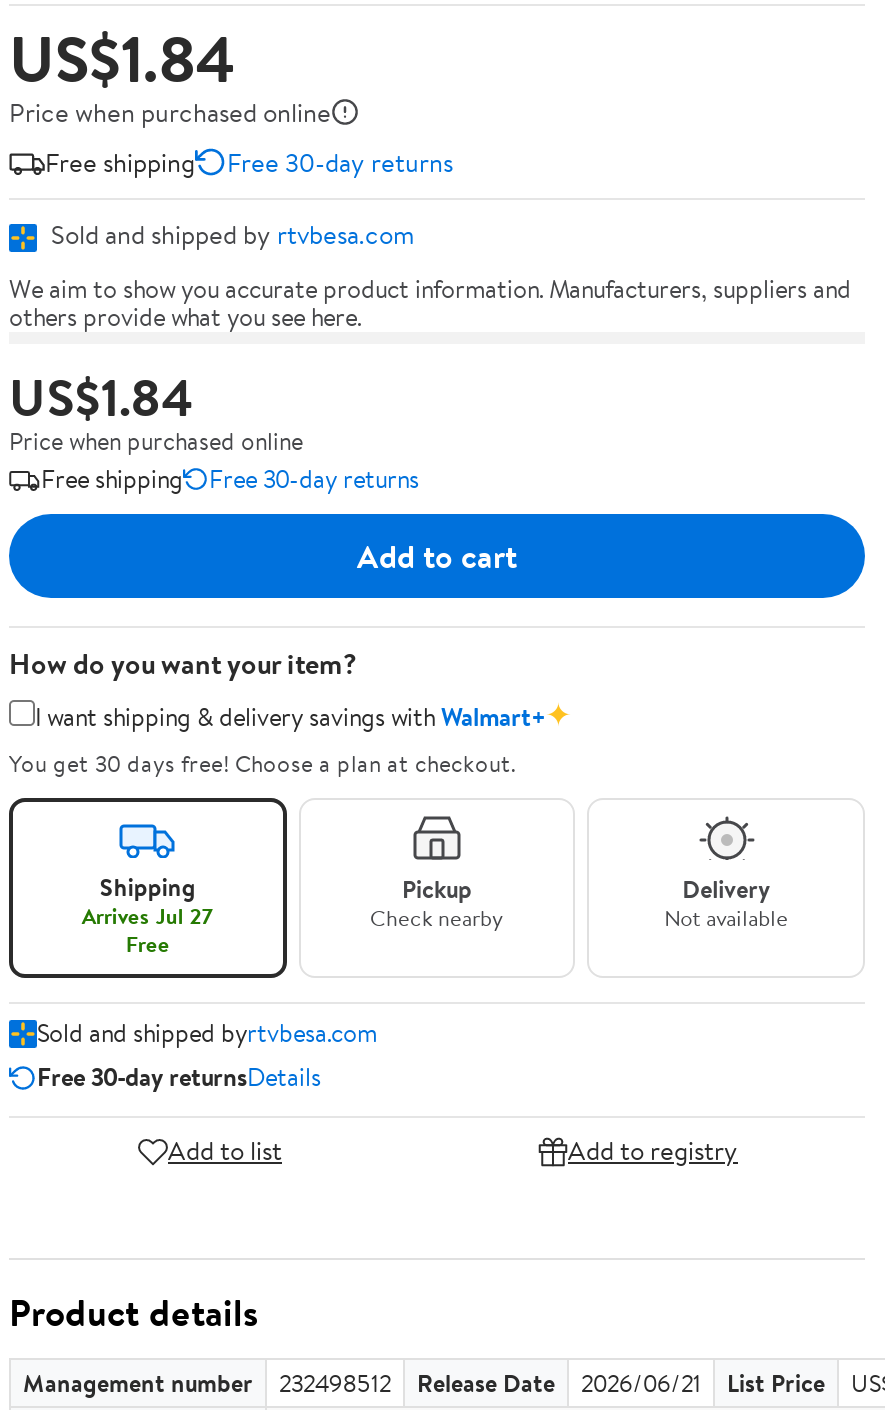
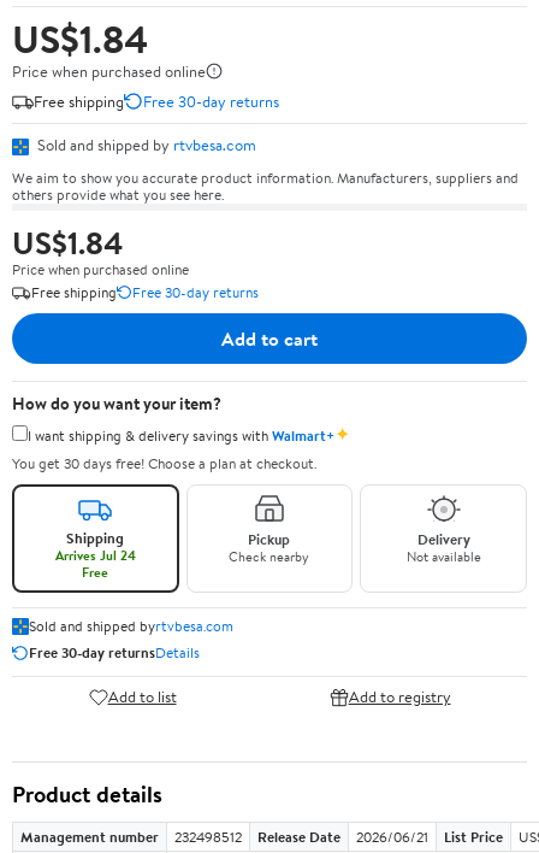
- Arrives Jul 27
+ Arrives Jul 24
